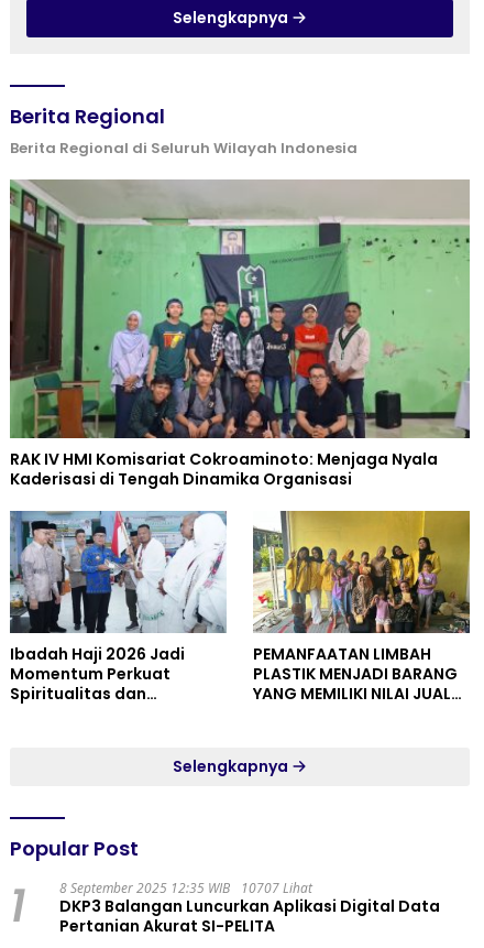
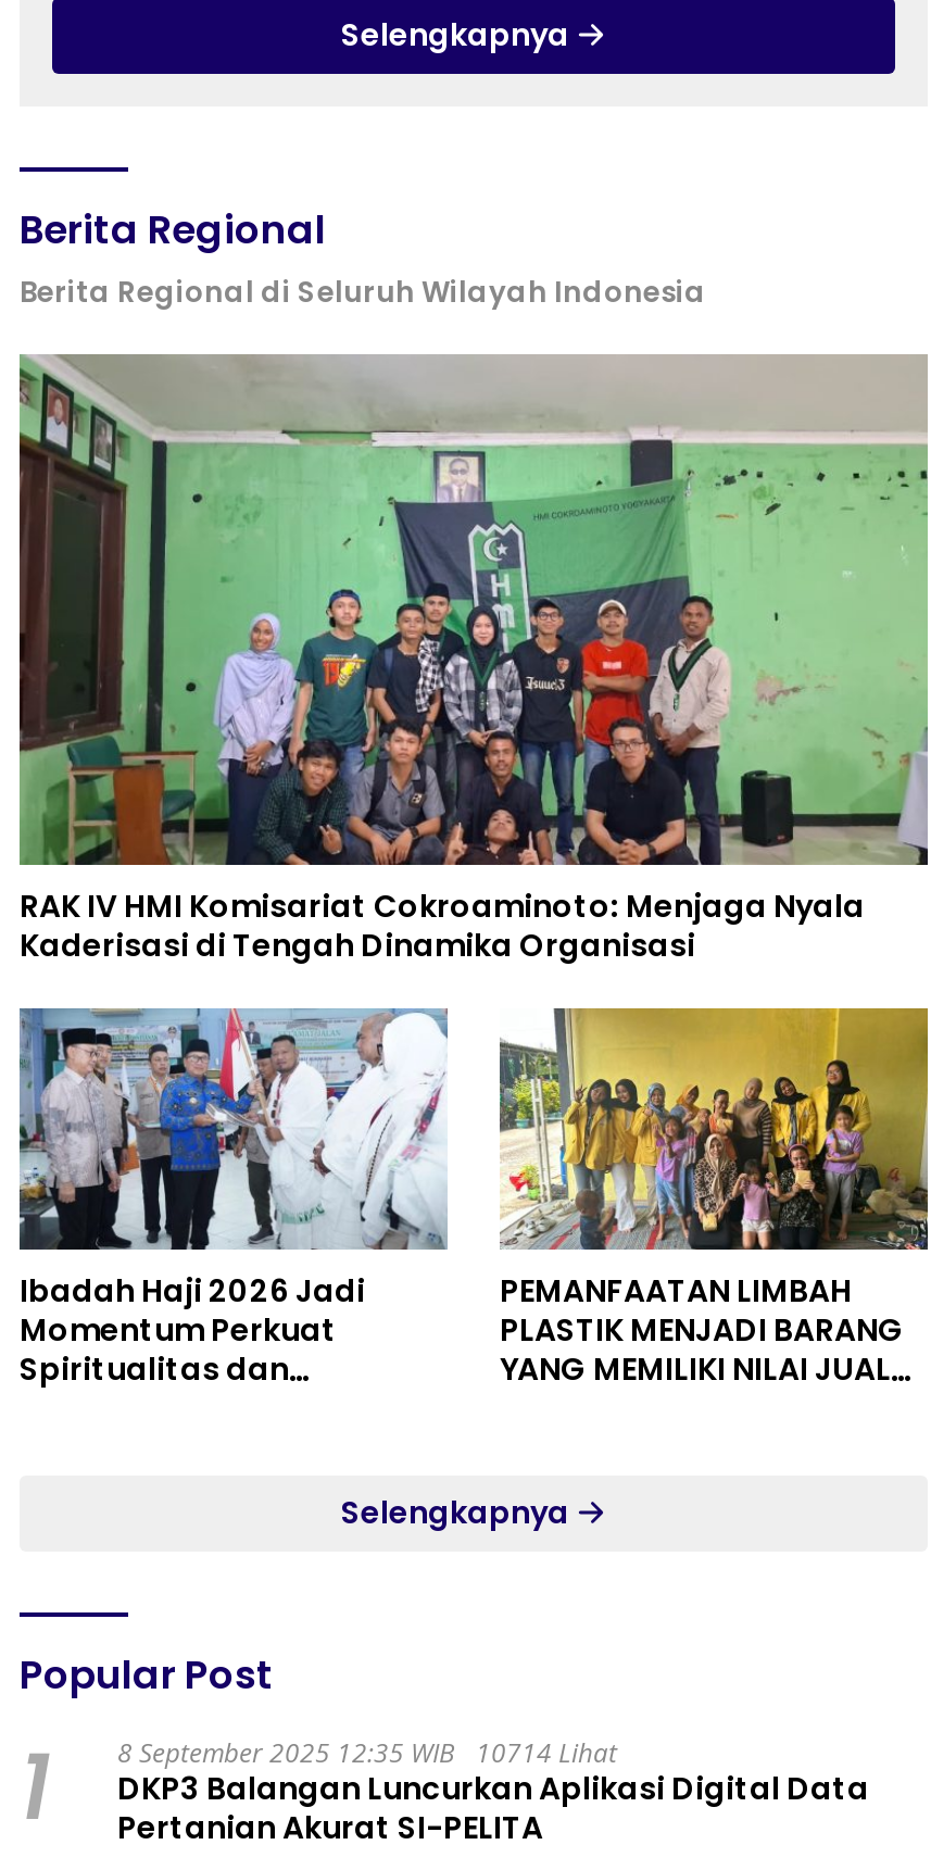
- 8 September 2025 12:35 WIB 10707 Lihat
+ 8 September 2025 12:35 WIB 10714 Lihat
